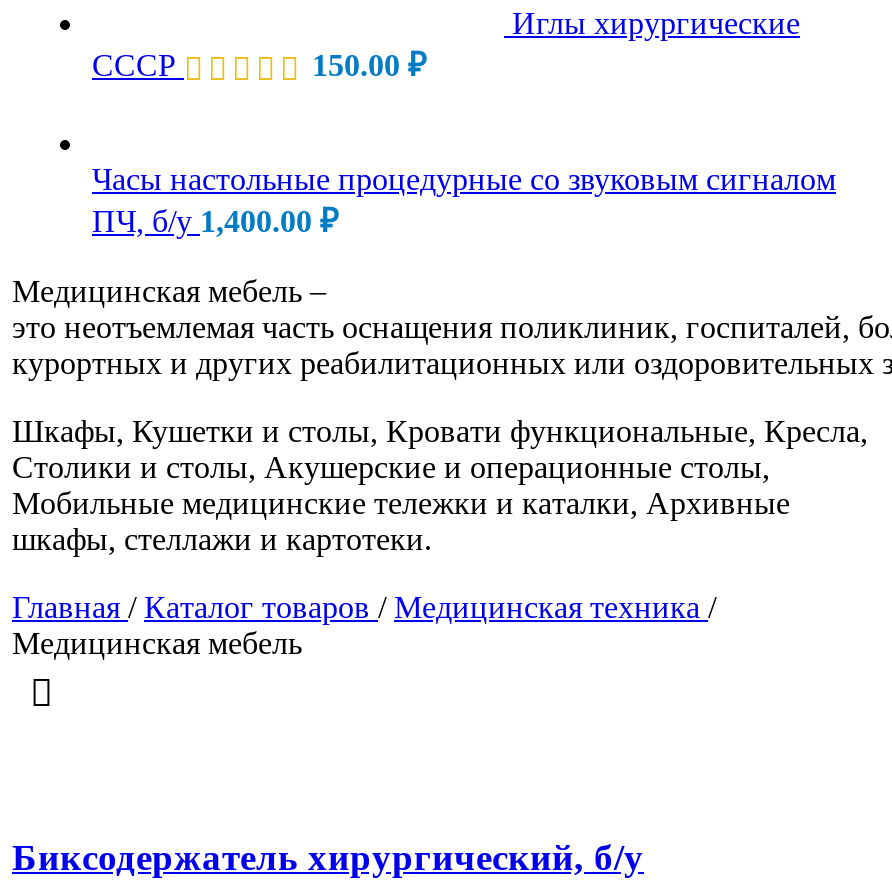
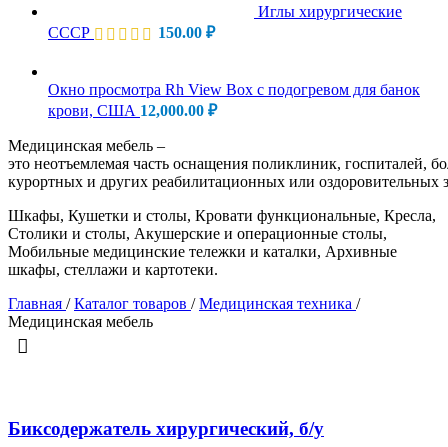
- Часы настольные процедурные со звуковым сигналом
- ПЧ, б/у 1,400.00 ₽
+ Окно просмотра Rh View Box с подогревом для банок
+ крови, США 12,000.00 ₽
